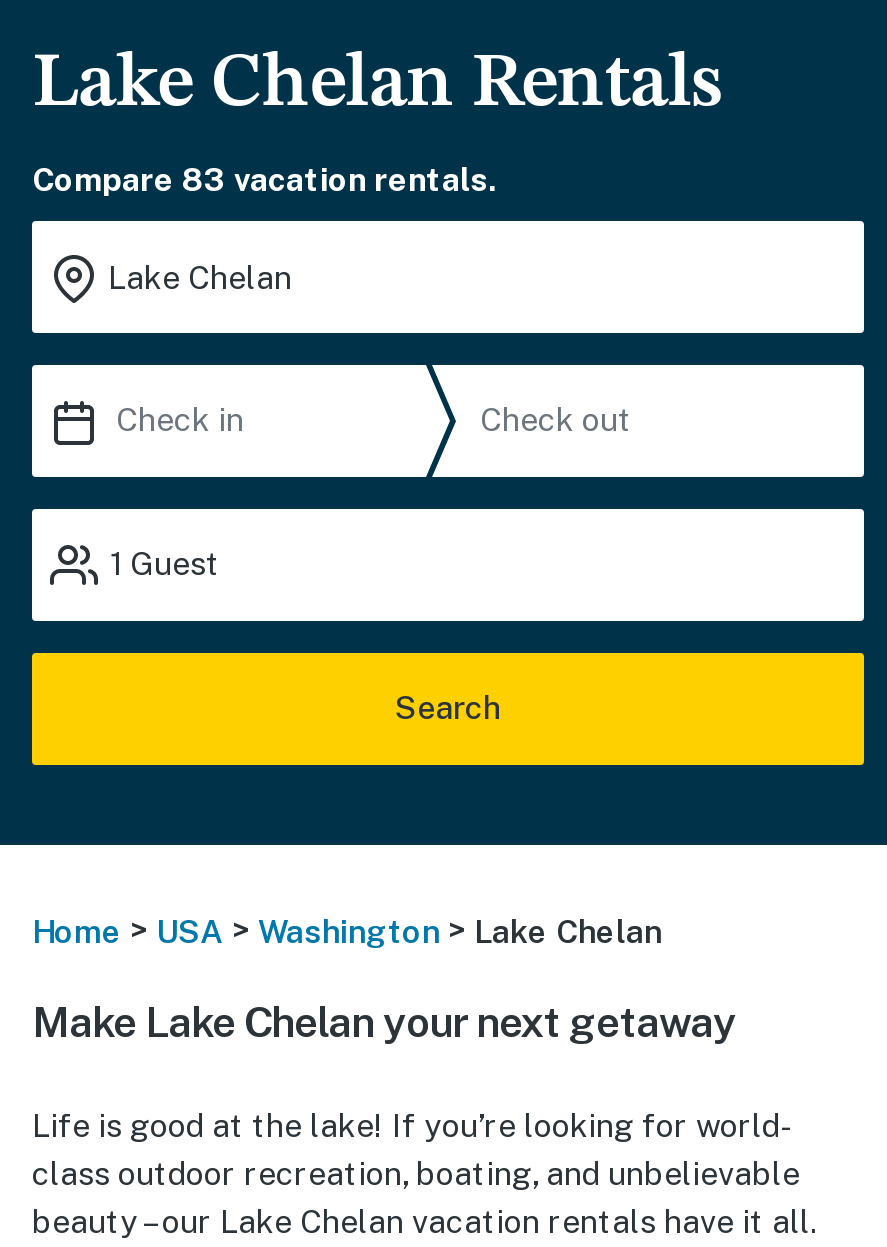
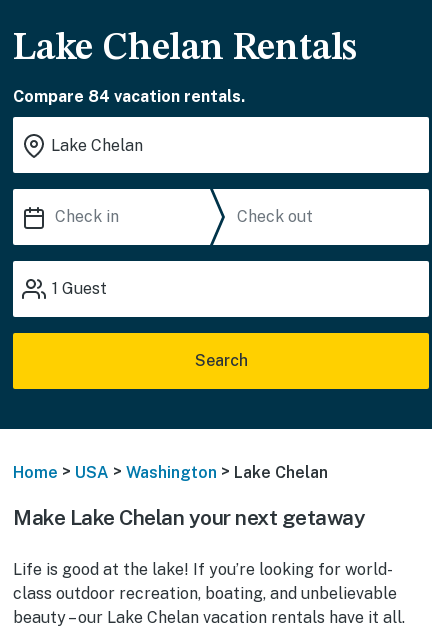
- Compare 83 vacation rentals.
+ Compare 84 vacation rentals.
